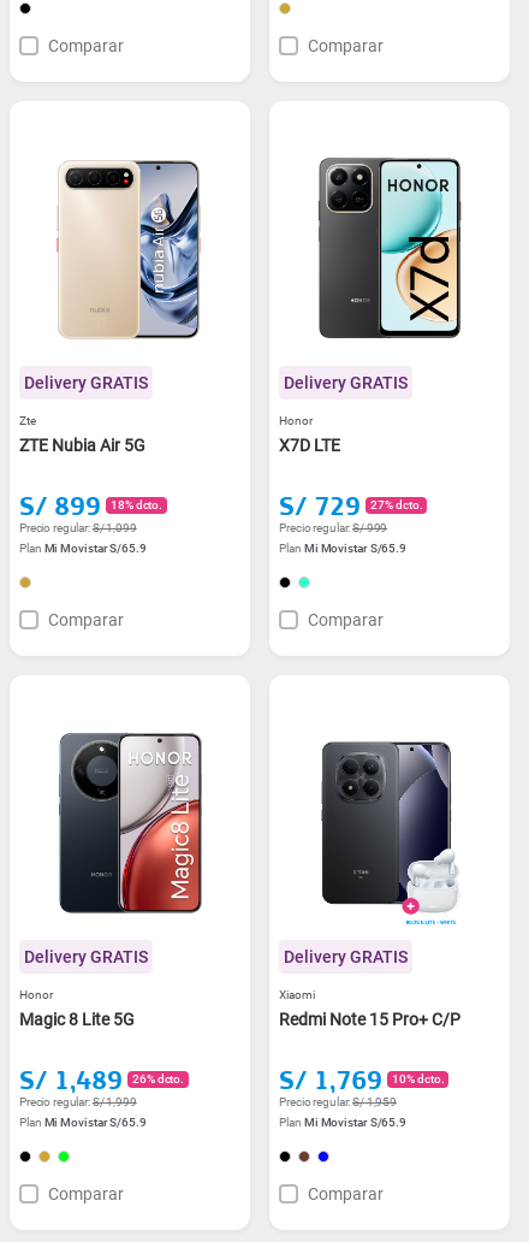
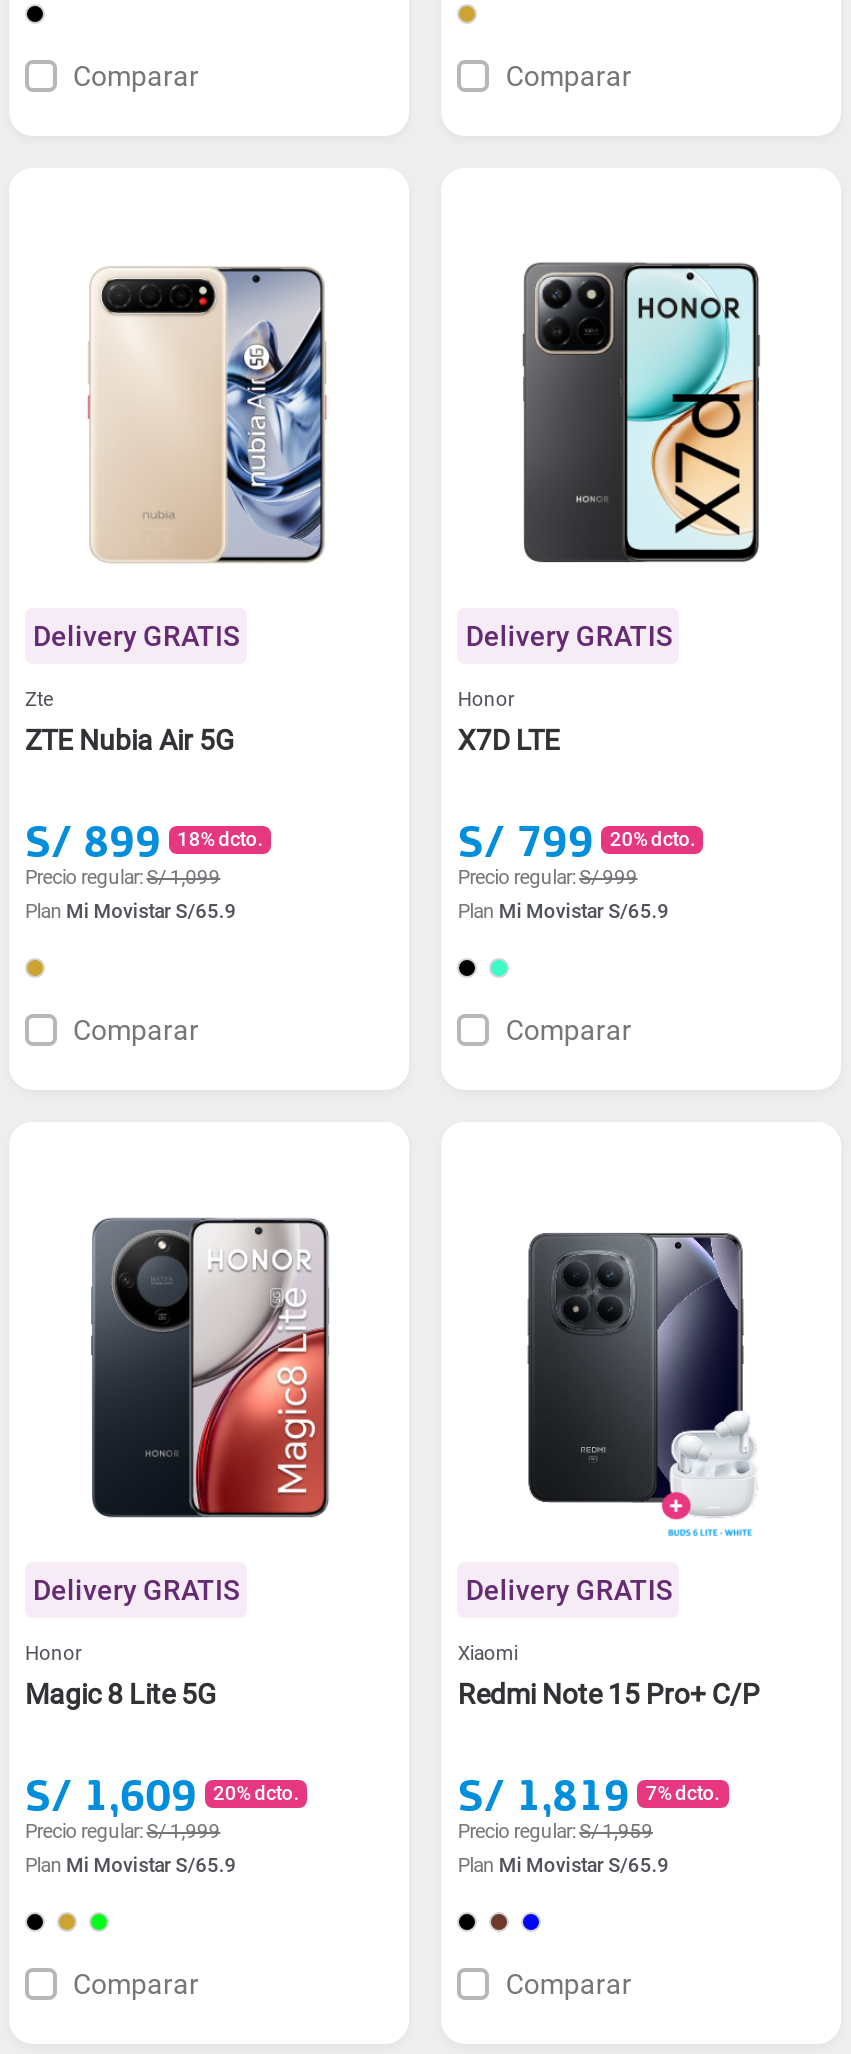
- S/ 729
+ S/ 799

- 27% dcto.
+ 20% dcto.

- S/ 1,489
+ S/ 1,609

- S/ 1,769
+ S/ 1,819

- 26% dcto.
+ 20% dcto.

- 10% dcto.
+ 7% dcto.
